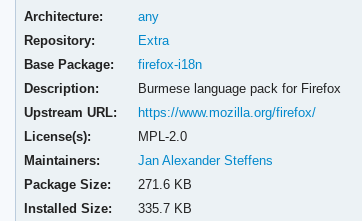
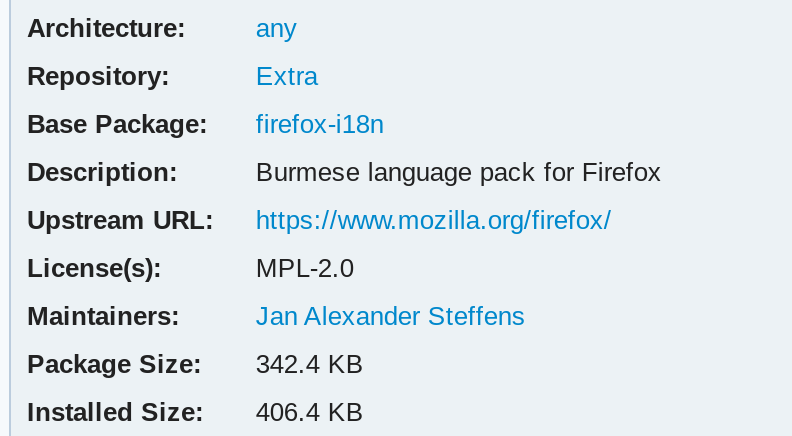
- Package Size: 271.6 KB
+ Package Size: 342.4 KB

- Installed Size: 335.7 KB
+ Installed Size: 406.4 KB
